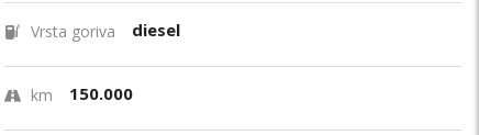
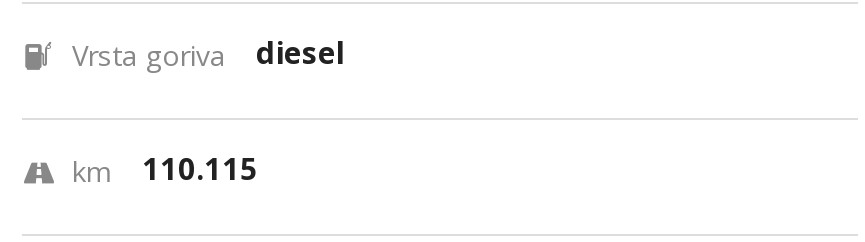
- km 150.000
+ km 110.115
